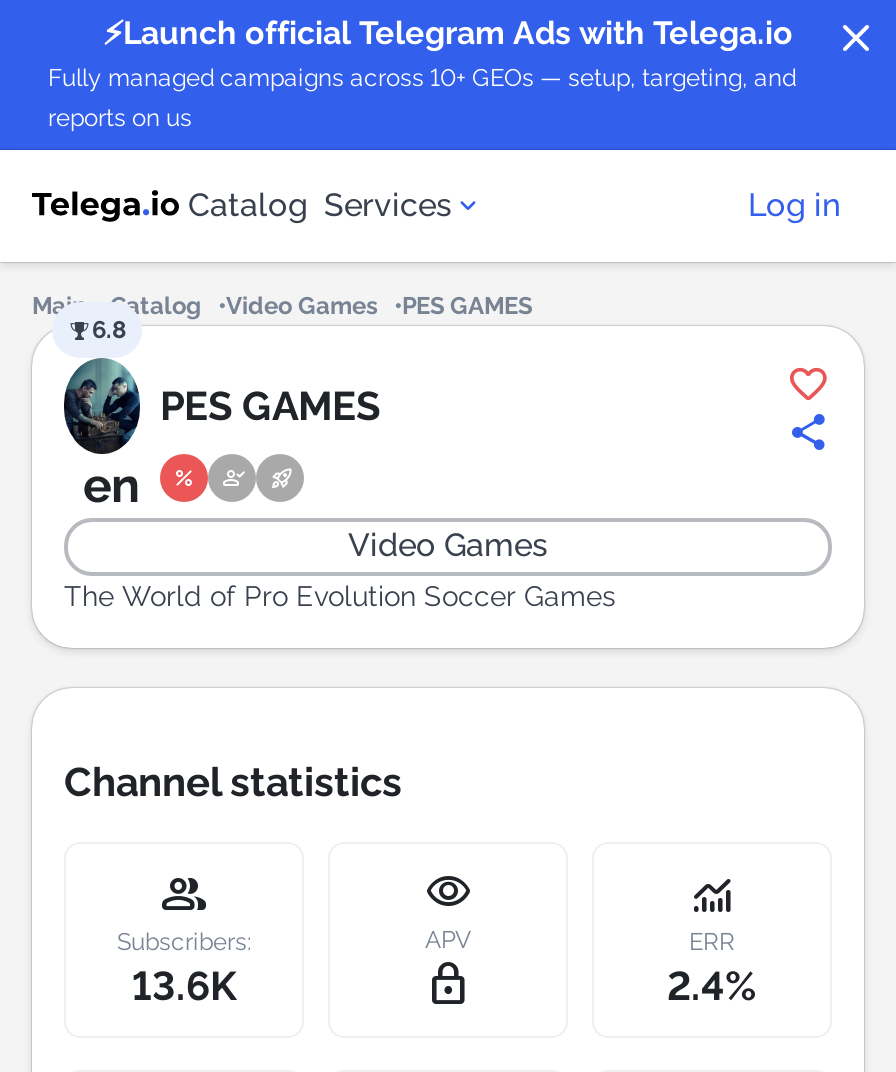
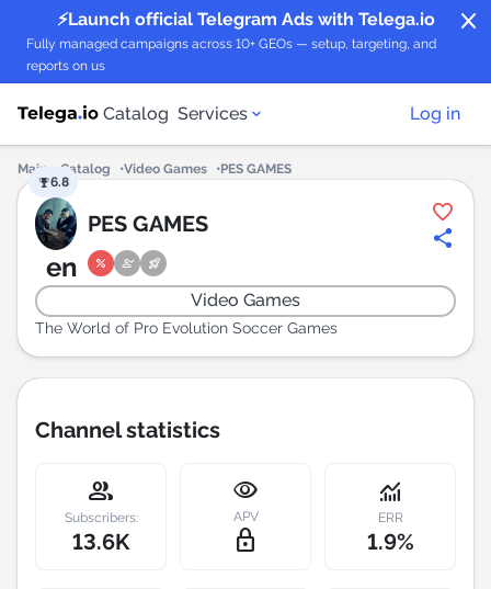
- 2.4%
+ 1.9%
